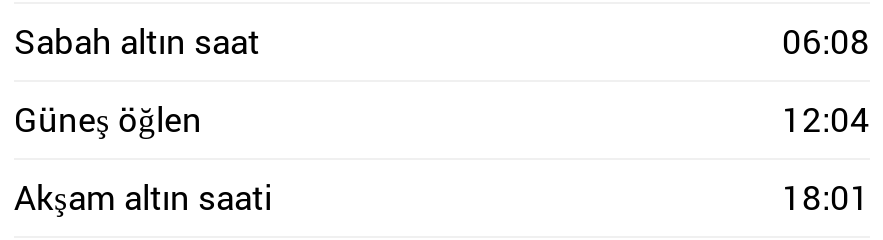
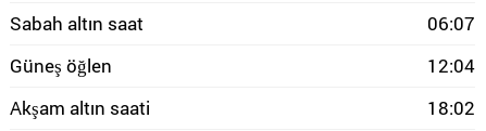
- 06:08
+ 06:07

- 18:01
+ 18:02
